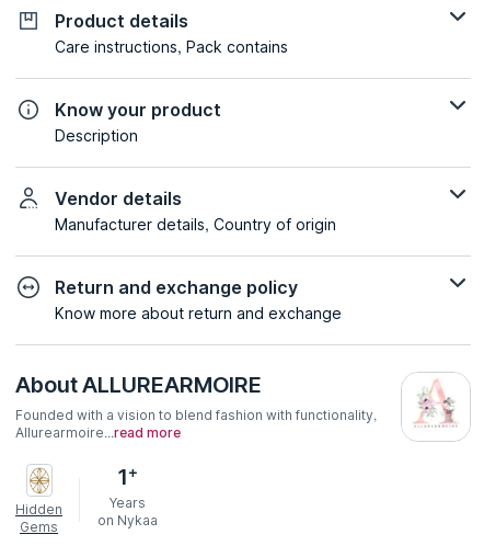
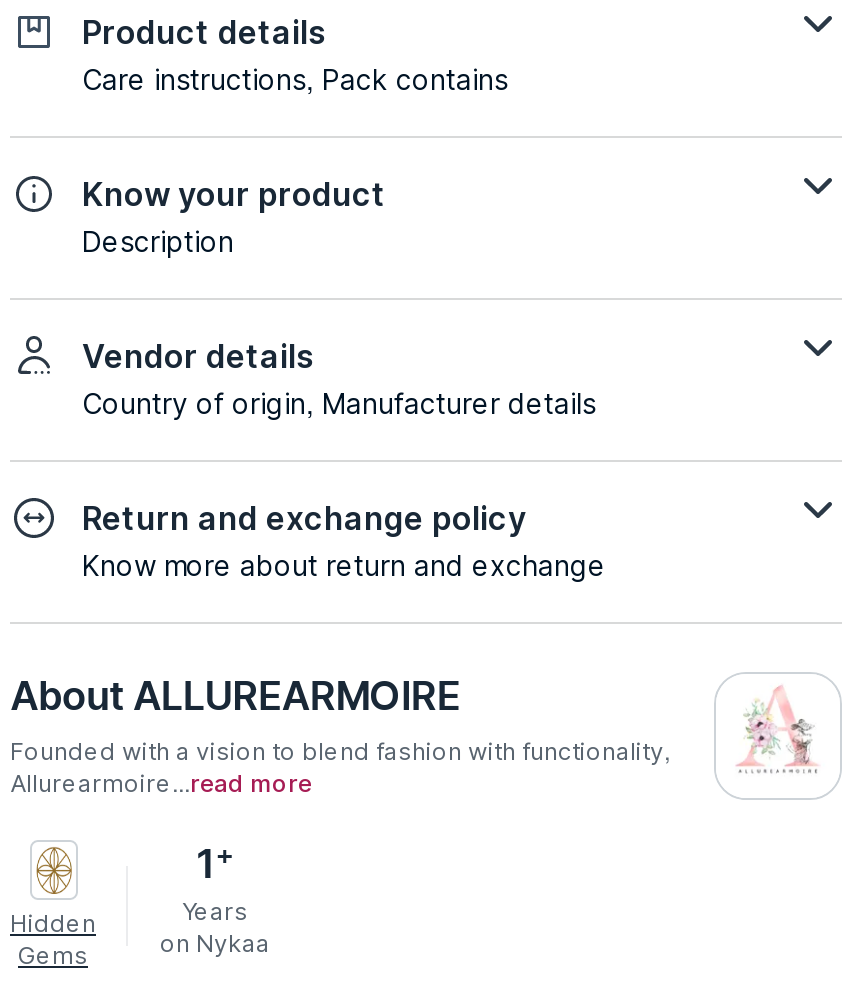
- Manufacturer details, Country of origin
+ Country of origin, Manufacturer details
